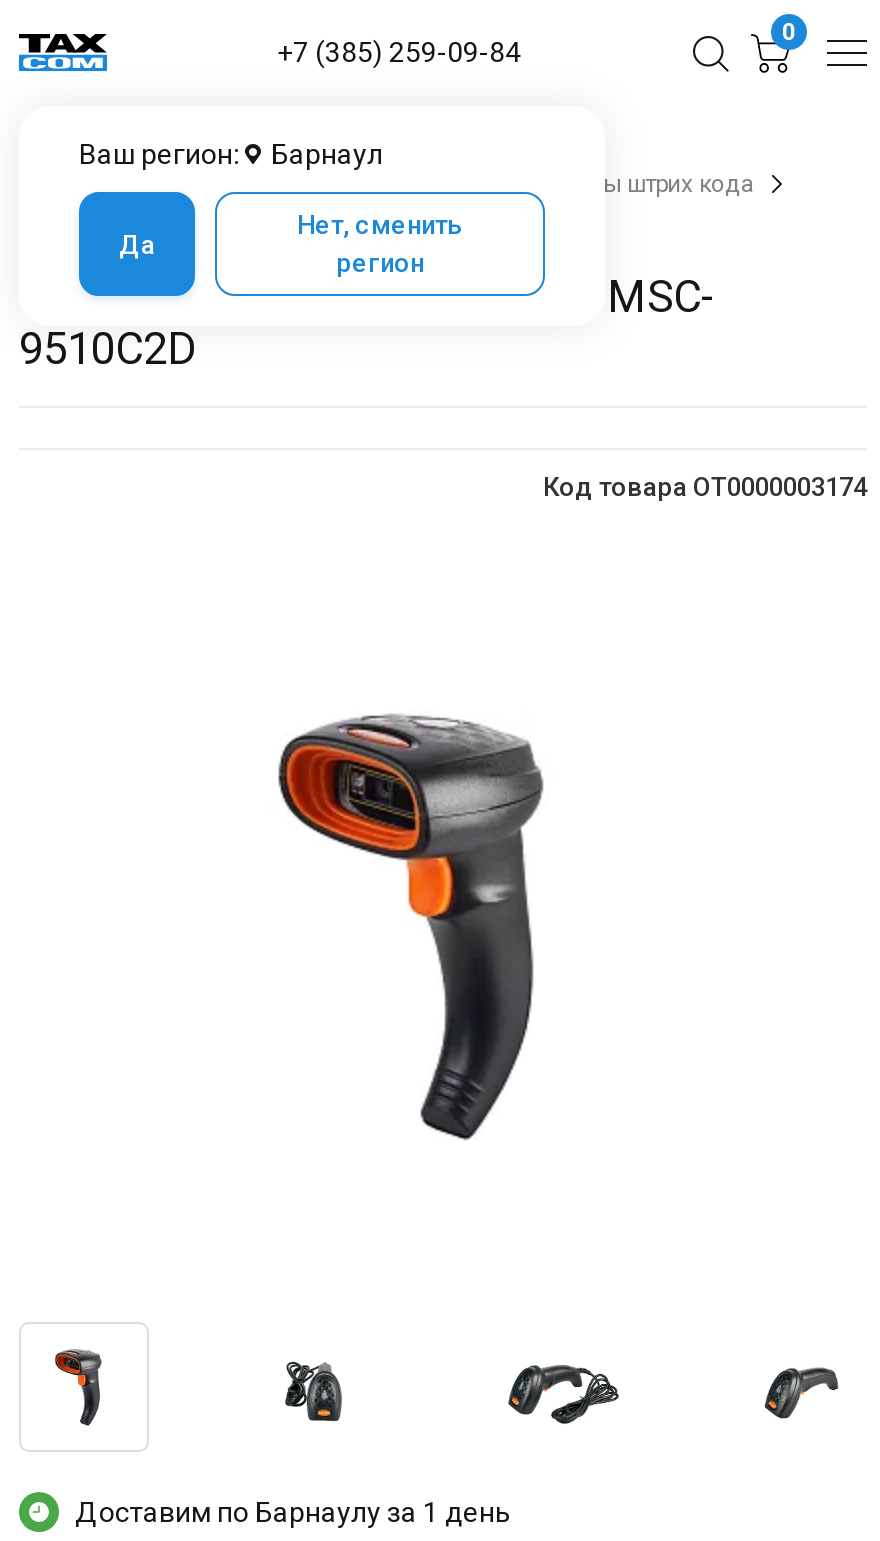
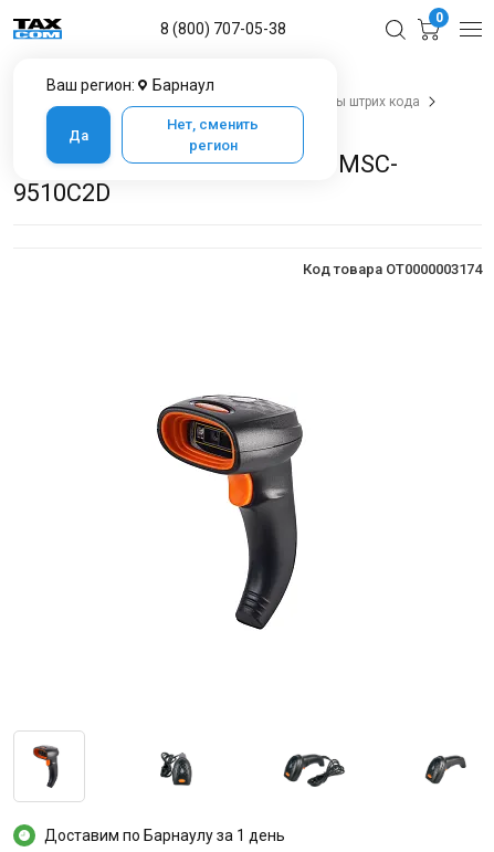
- +7 (385) 259-09-84
+ 8 (800) 707-05-38
